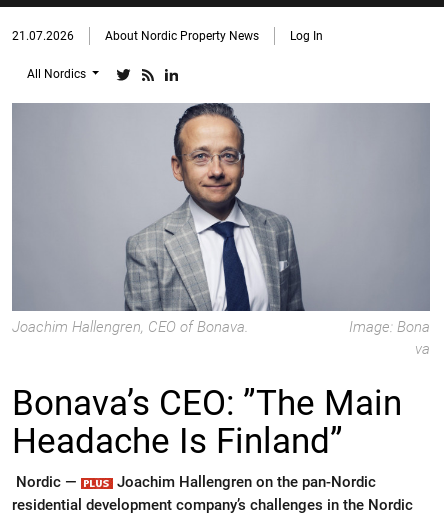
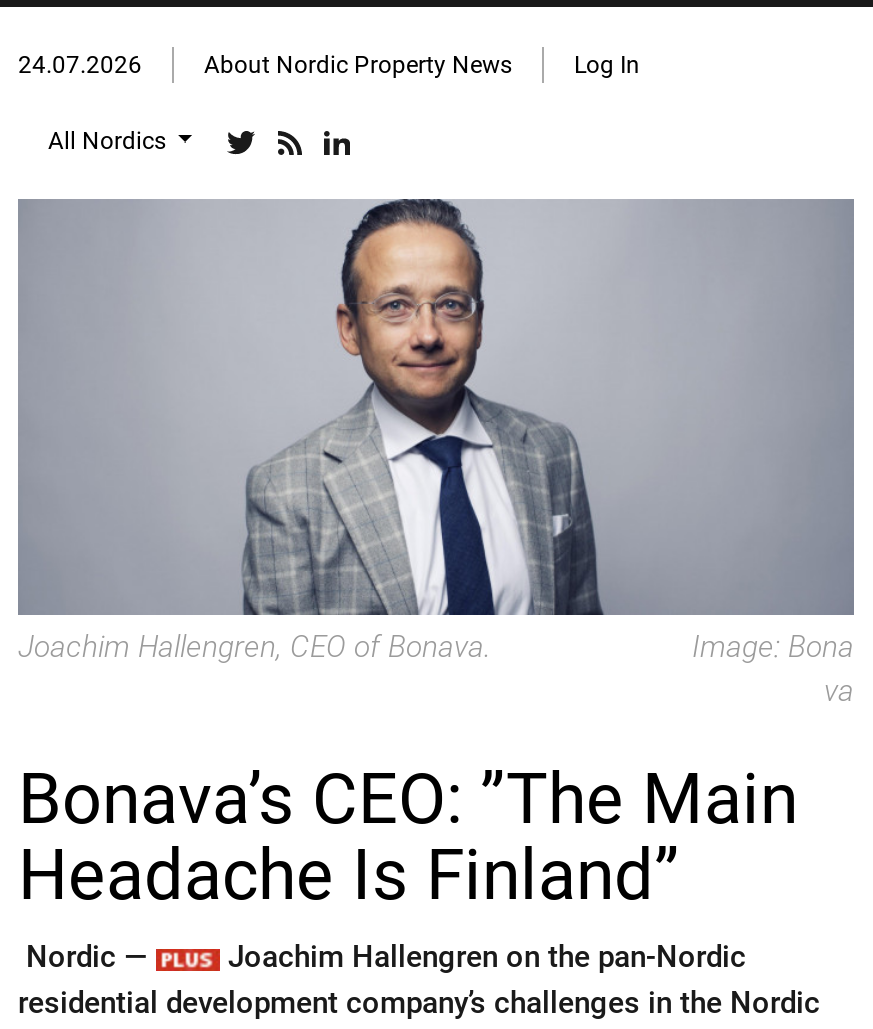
- 21.07.2026
+ 24.07.2026
